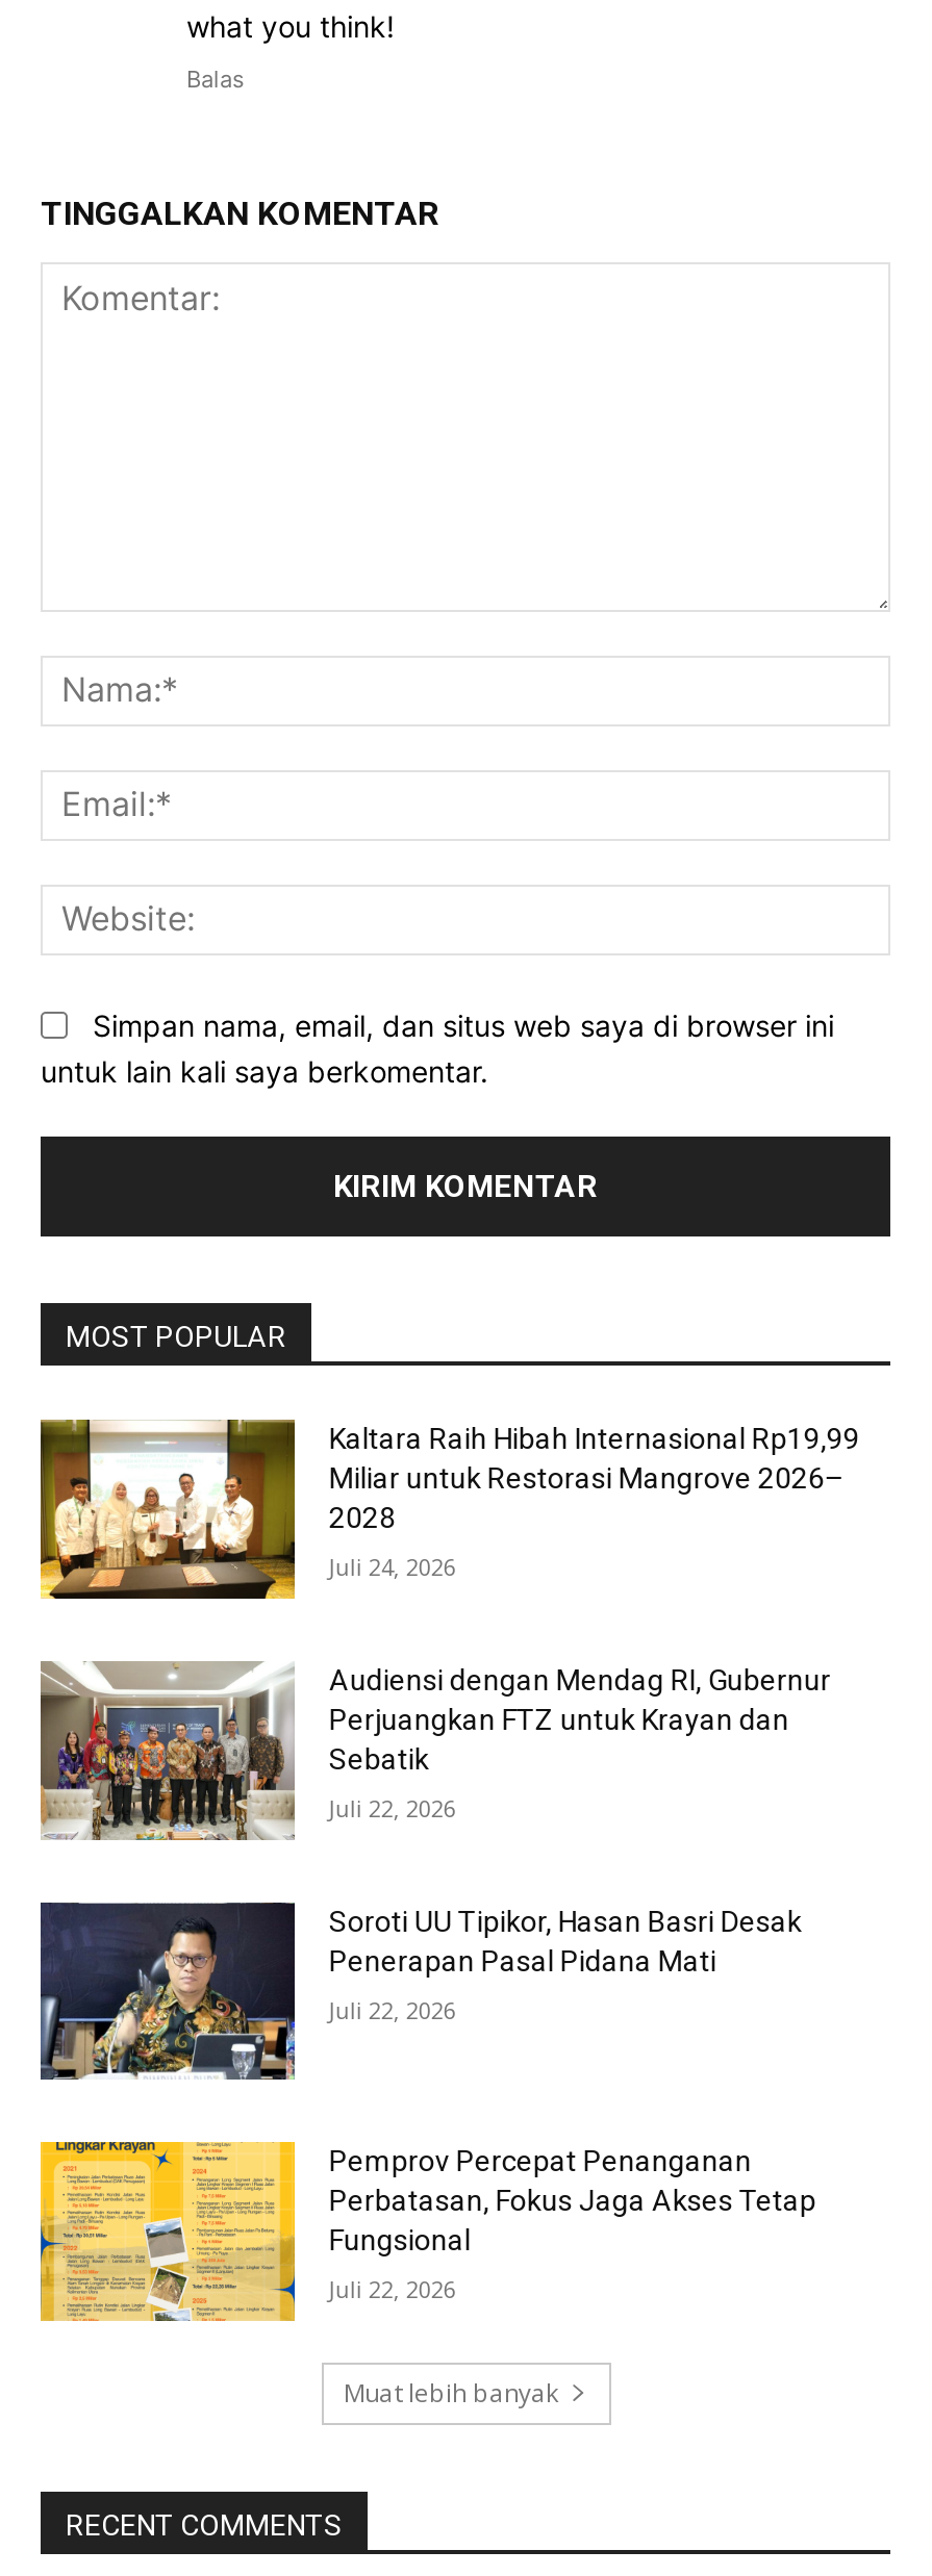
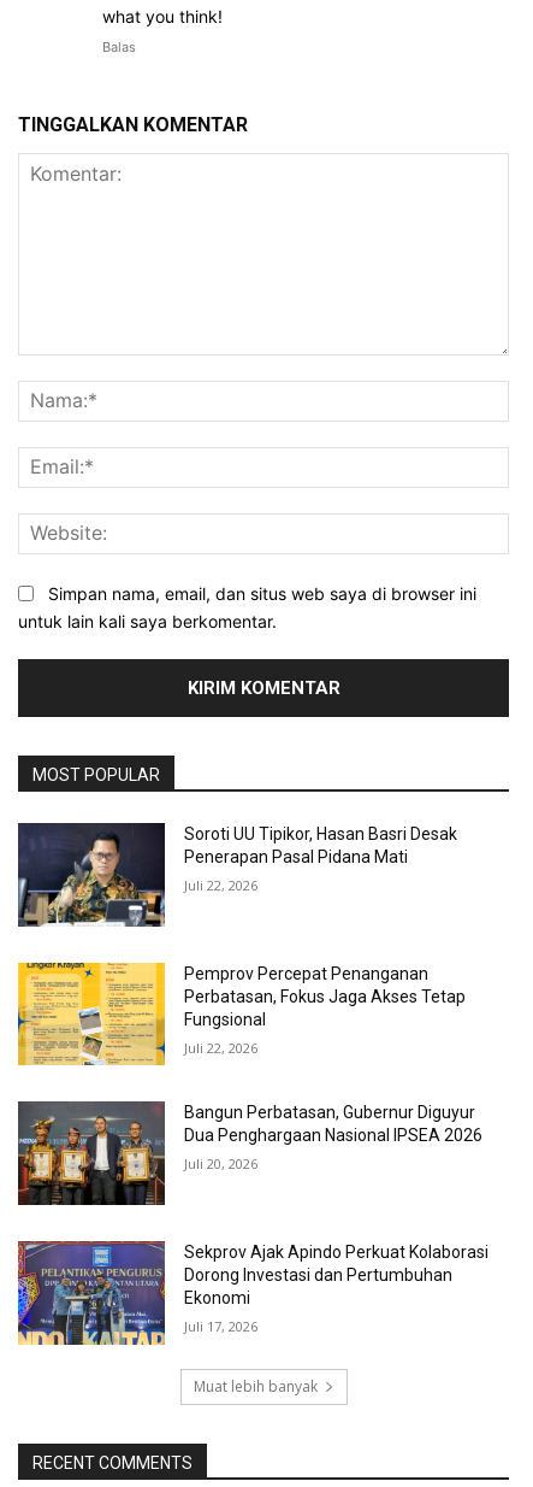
- [image]
- Kaltara Raih Hibah Internasional Rp19,99
- Miliar untuk Restorasi Mangrove 2026–
- 2028
- Juli 24, 2026
- Audiensi dengan Mendag RI, Gubernur
- Perjuangkan FTZ untuk Krayan dan
- Sebatik
- Juli 22, 2026

- [image]

moved up: [image] | Soroti UU Tipikor, Hasan Basri Desak | Penerapan Pasal Pidana Mati | Juli 22, 2026 | Pemprov Percepat Penanganan | Perbatasan, Fokus Jaga Akses Tetap | Fungsional | Juli 22, 2026

+ [image]
+ Bangun Perbatasan, Gubernur Diguyur
+ Dua Penghargaan Nasional IPSEA 2026
+ Juli 20, 2026

+ [image]
+ Sekprov Ajak Apindo Perkuat Kolaborasi
+ Dorong Investasi dan Pertumbuhan
+ Ekonomi
+ Juli 17, 2026
